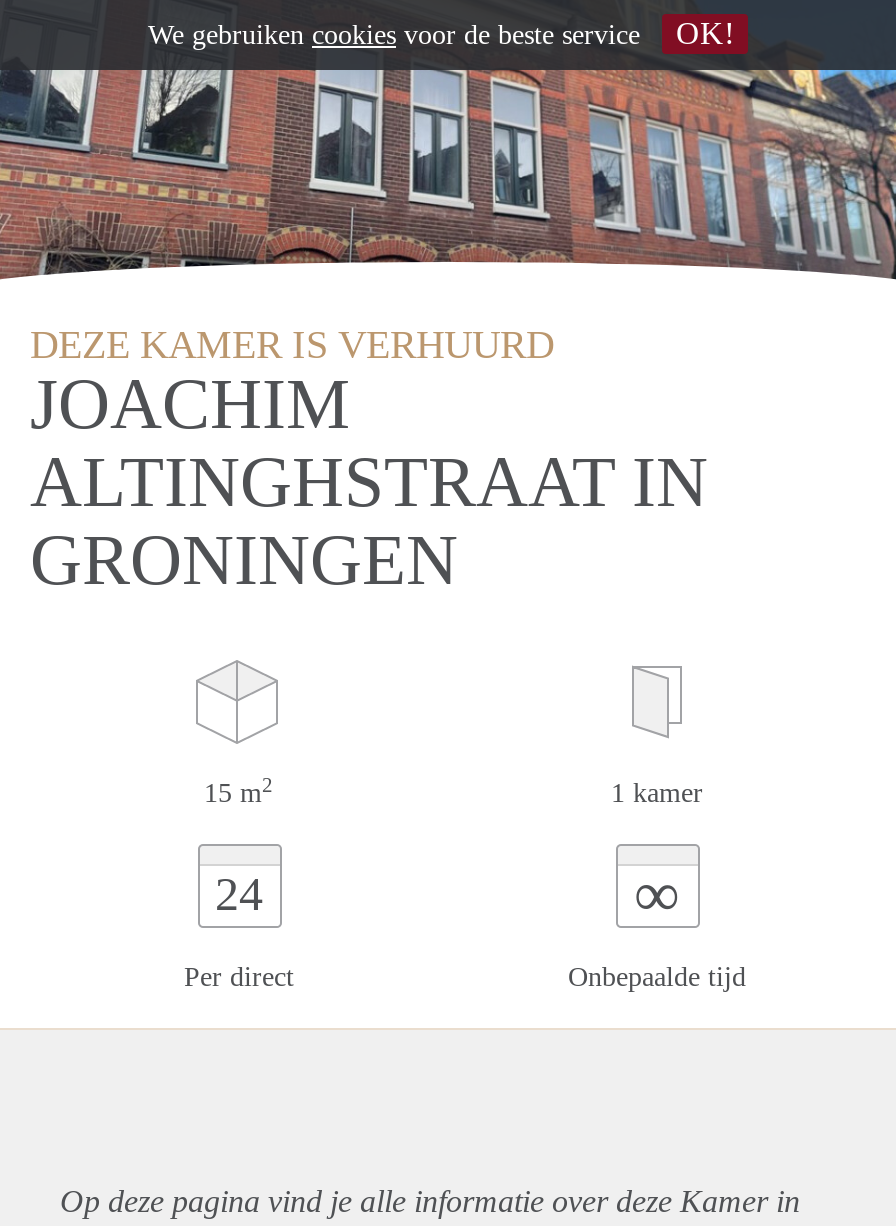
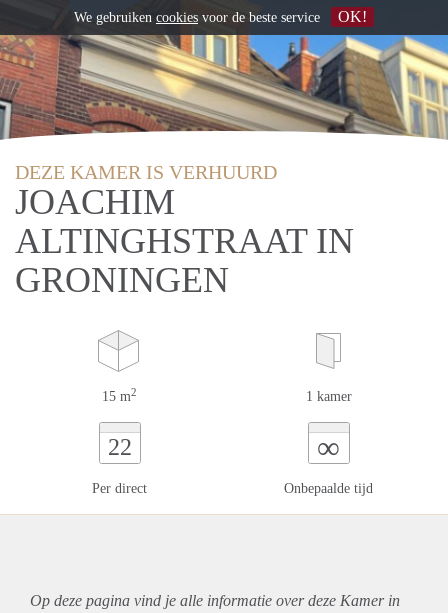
- [image]
+ [image]

- 24
+ 22
